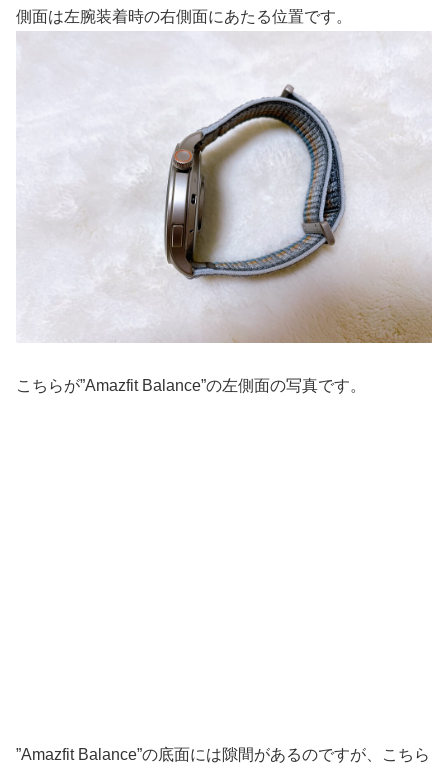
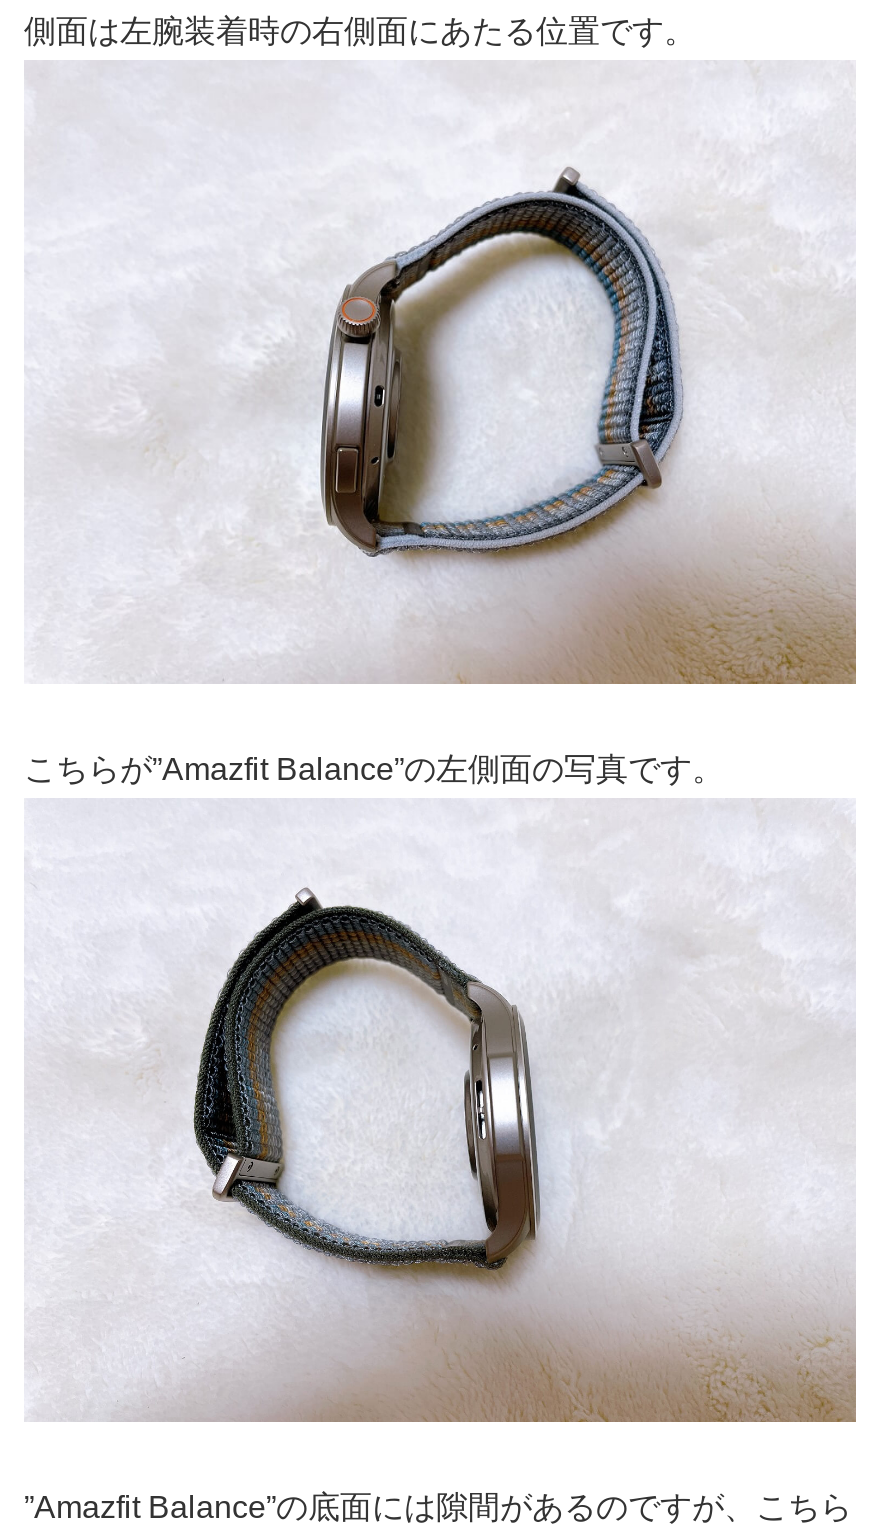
+ [image]
